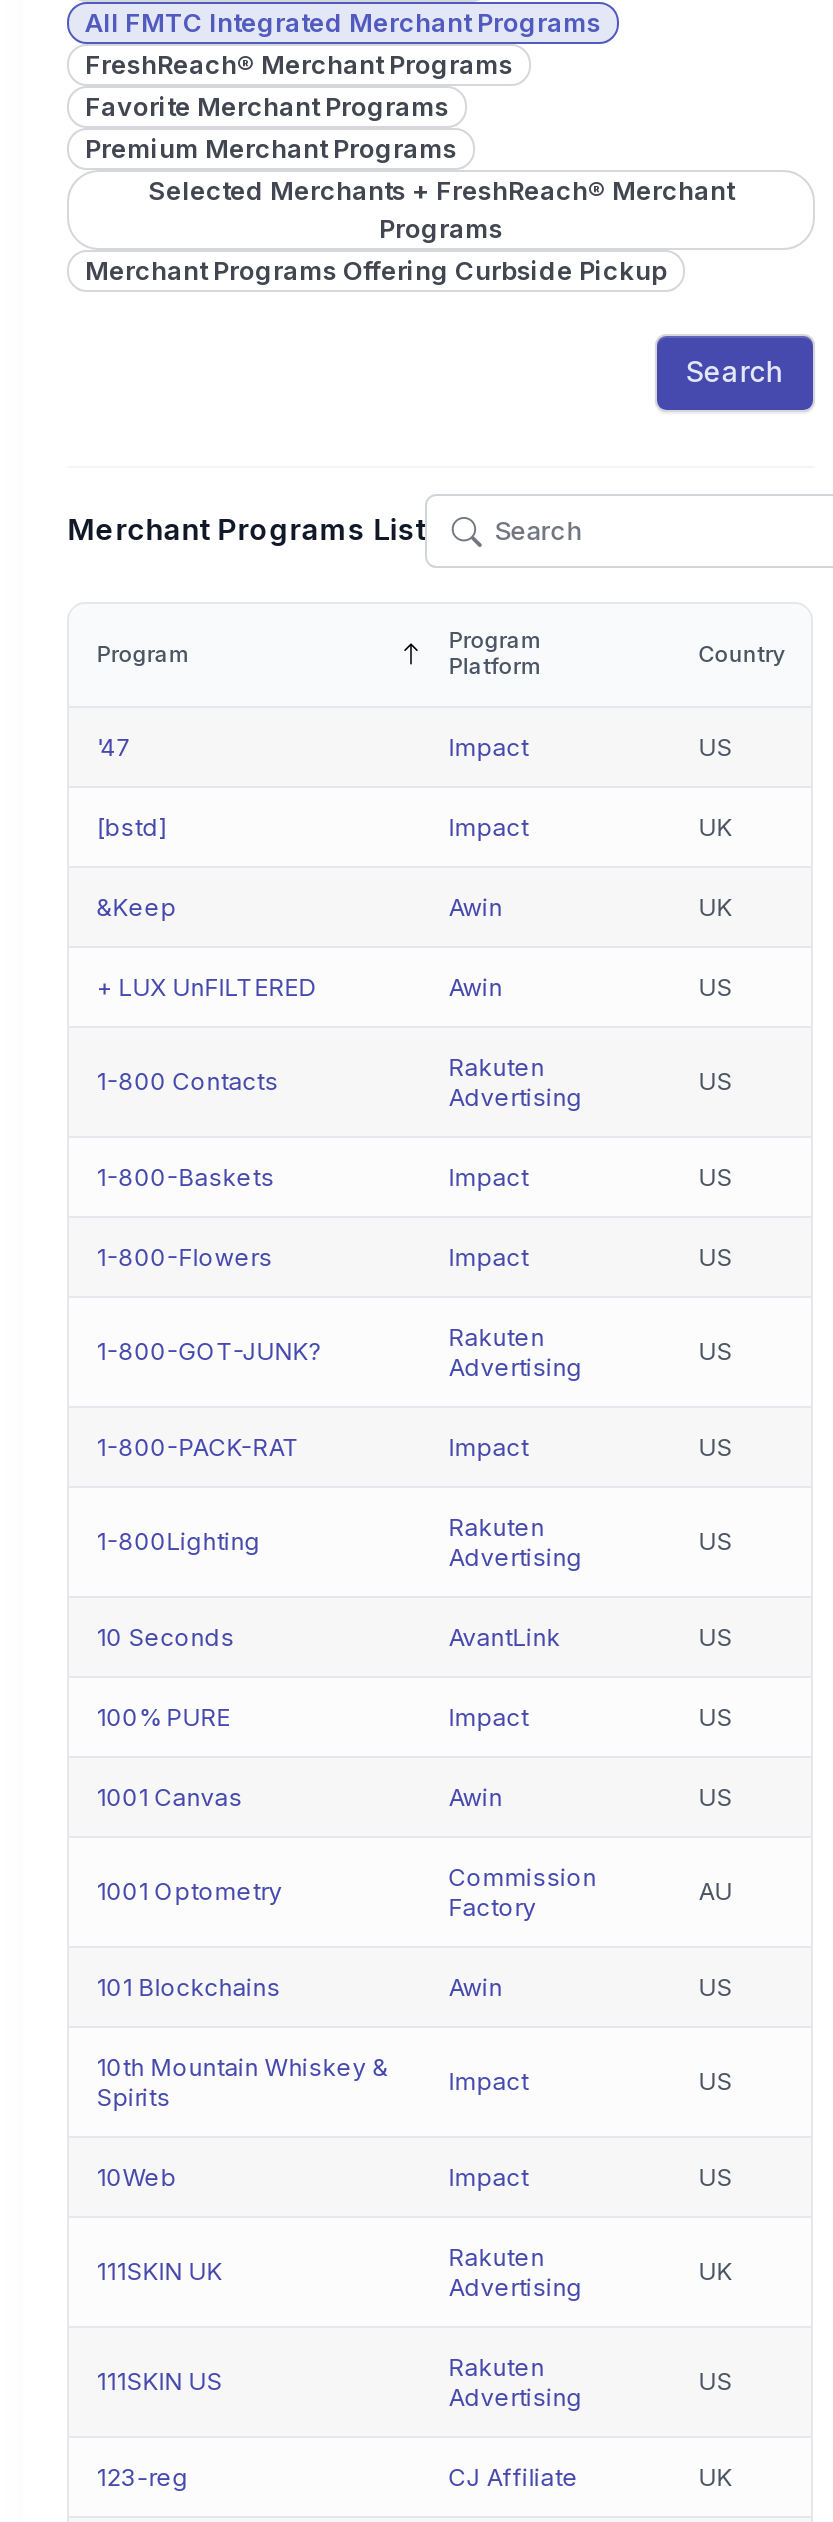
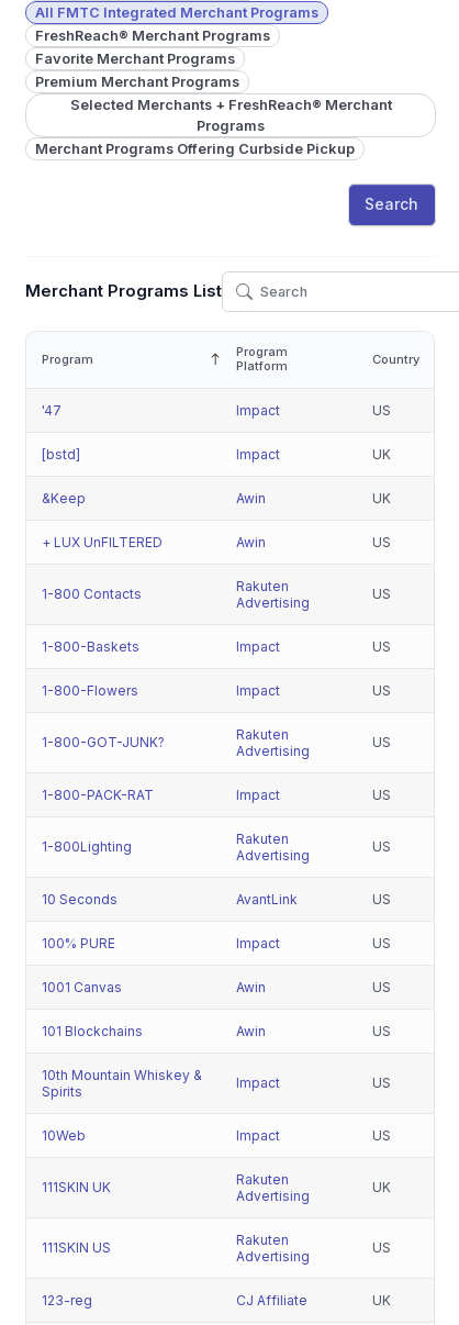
- 1001 Optometry
- Commission
- Factory

- AU
